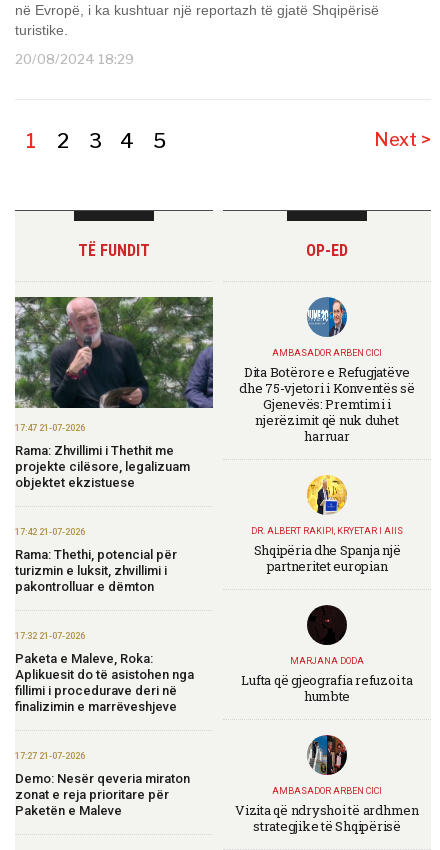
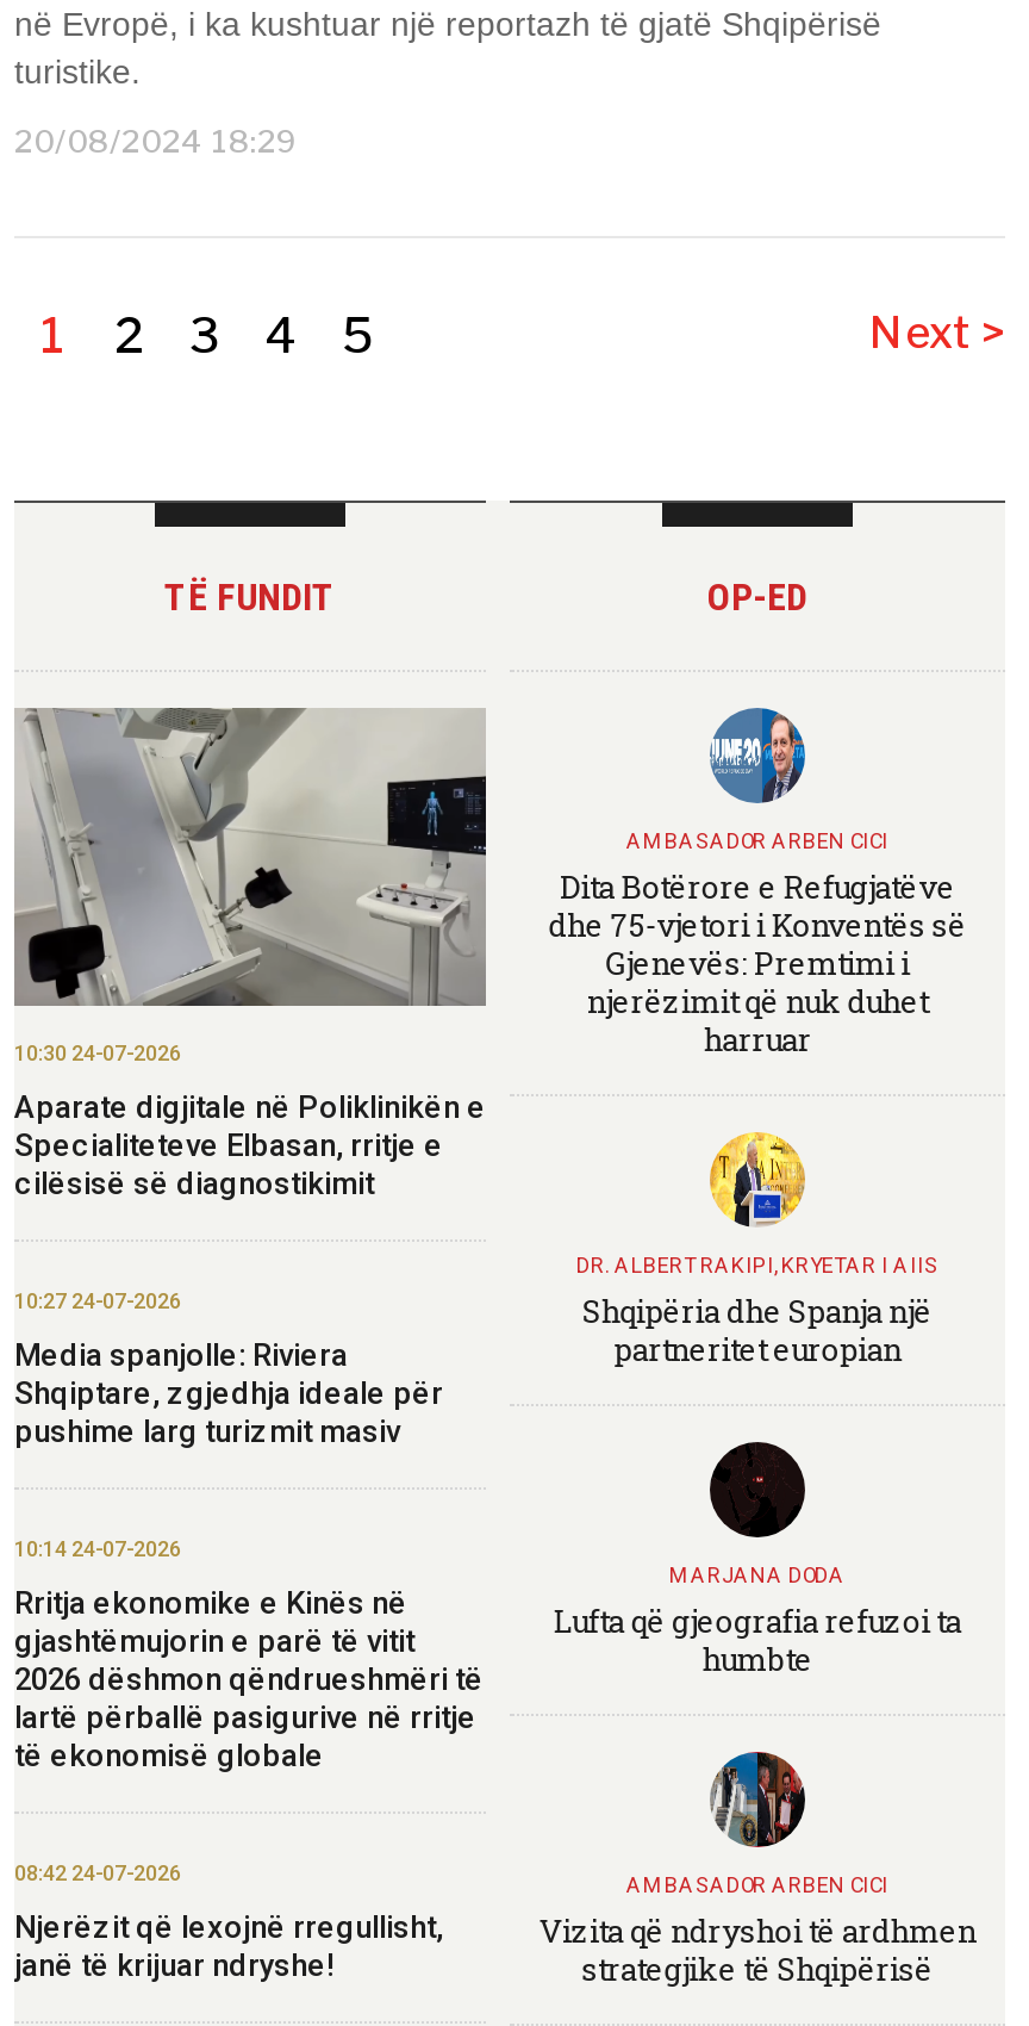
- [image]
- 17:47 21-07-2026
+ [image]
+ 10:30 24-07-2026

- Rama: Zhvillimi i Thethit me
- projekte cilësore, legalizuam
- objektet ekzistuese
+ Aparate digjitale në Poliklinikën e
+ Specialiteteve Elbasan, rritje e
+ cilësisë së diagnostikimit

- 17:42 21-07-2026
+ 10:27 24-07-2026

- Rama: Thethi, potencial për
- turizmin e luksit, zhvillimi i
- pakontrolluar e dëmton
+ Media spanjolle: Riviera
+ Shqiptare, zgjedhja ideale për
+ pushime larg turizmit masiv

- 17:32 21-07-2026
+ 10:14 24-07-2026

- Paketa e Maleve, Roka:
- Aplikuesit do të asistohen nga
- fillimi i procedurave deri në
- finalizimin e marrëveshjeve
+ Rritja ekonomike e Kinës në
+ gjashtëmujorin e parë të vitit
+ 2026 dëshmon qëndrueshmëri të
+ lartë përballë pasigurive në rritje
+ të ekonomisë globale

- 17:27 21-07-2026
+ 08:42 24-07-2026

- Demo: Nesër qeveria miraton
- zonat e reja prioritare për
- Paketën e Maleve
+ Njerëzit që lexojnë rregullisht,
+ janë të krijuar ndryshe!
